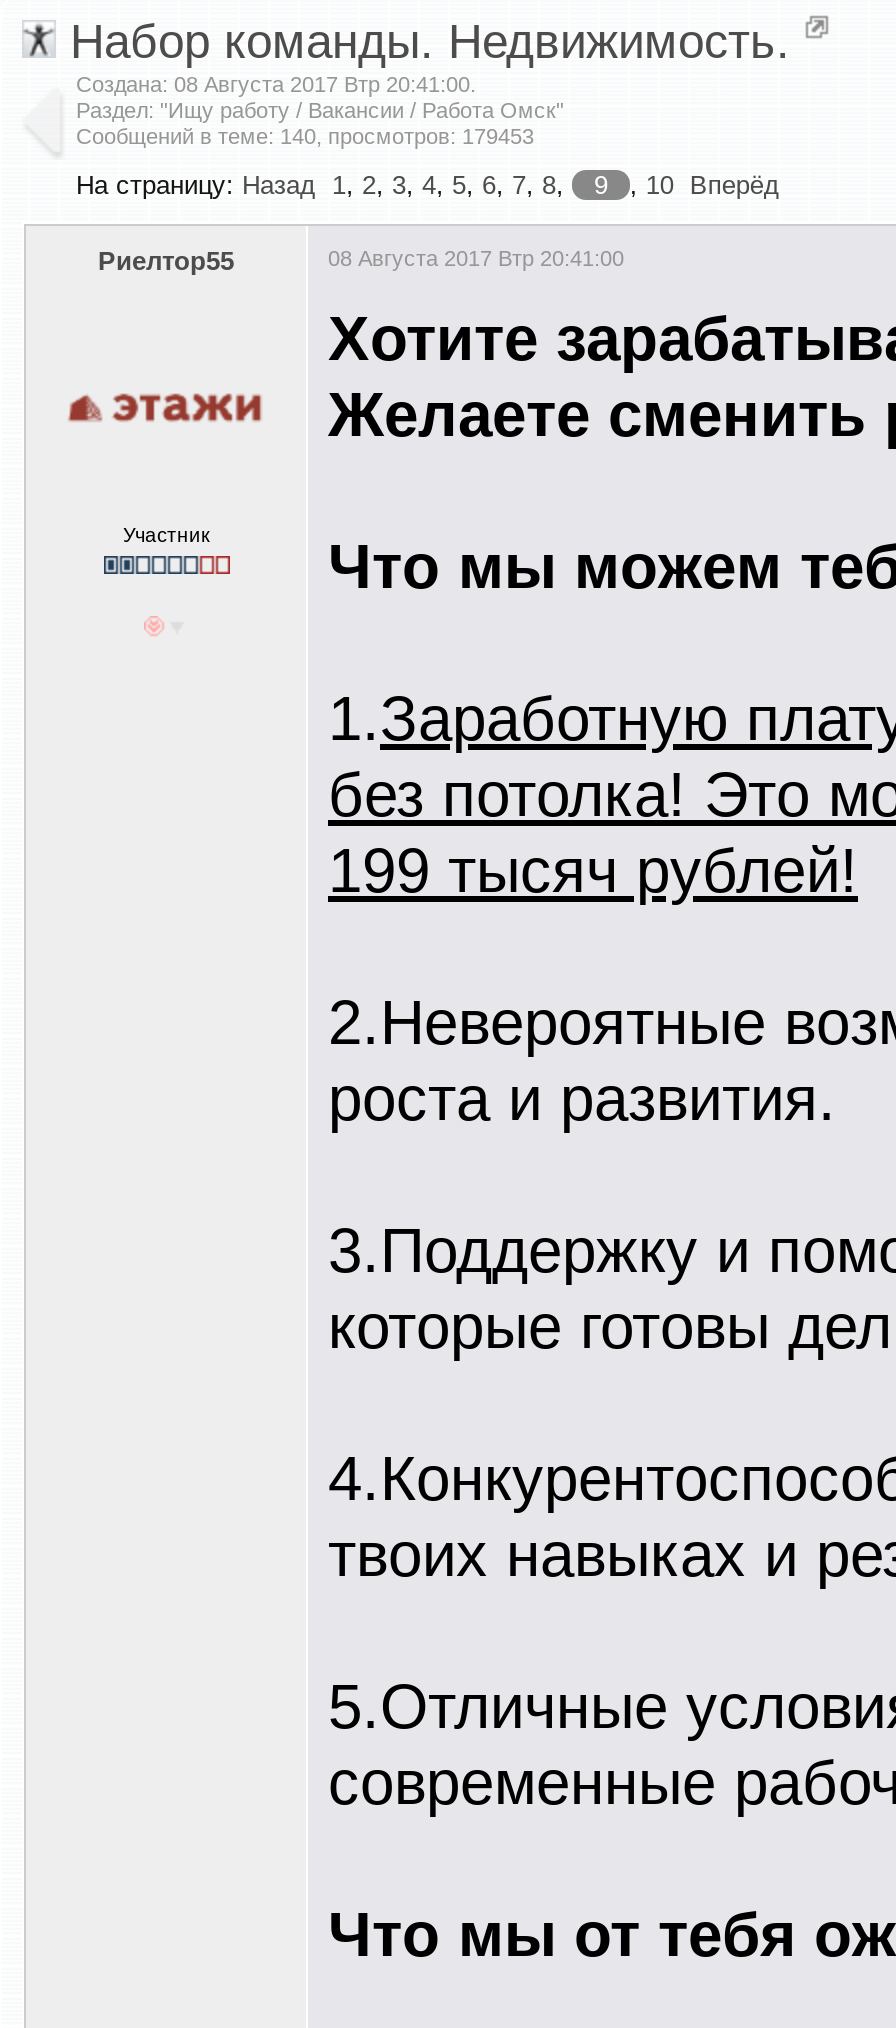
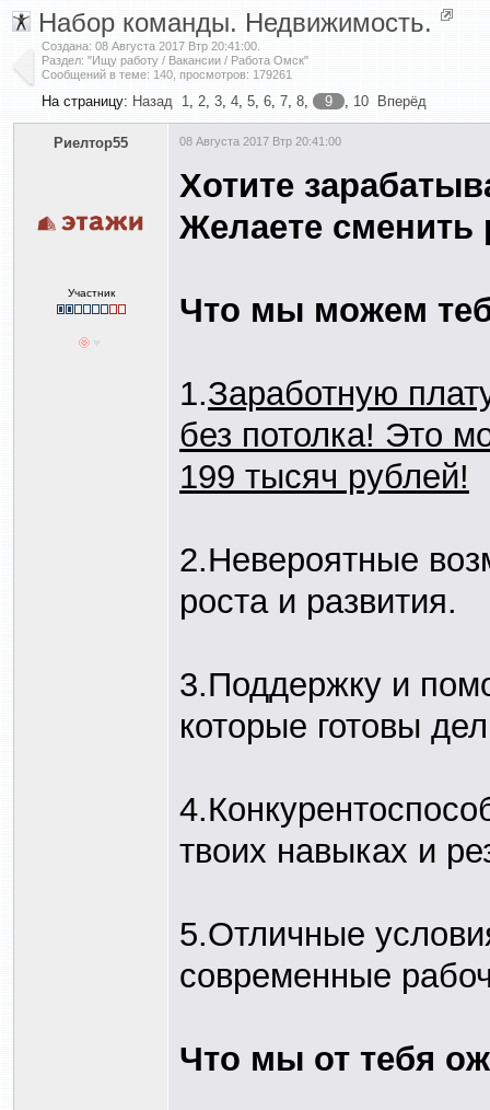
- Сообщений в теме: 140, просмотров: 179453
+ Сообщений в теме: 140, просмотров: 179261
